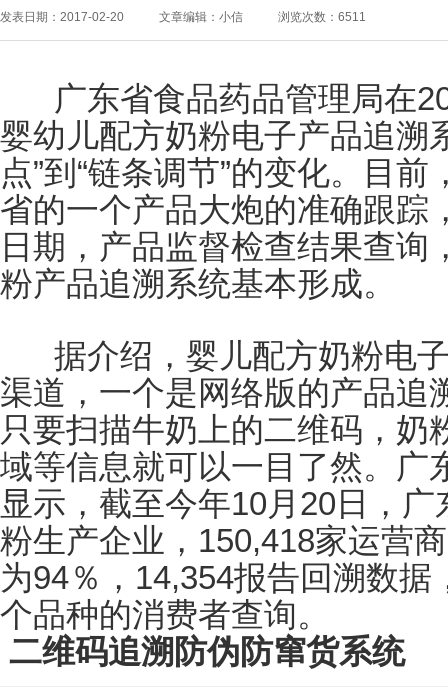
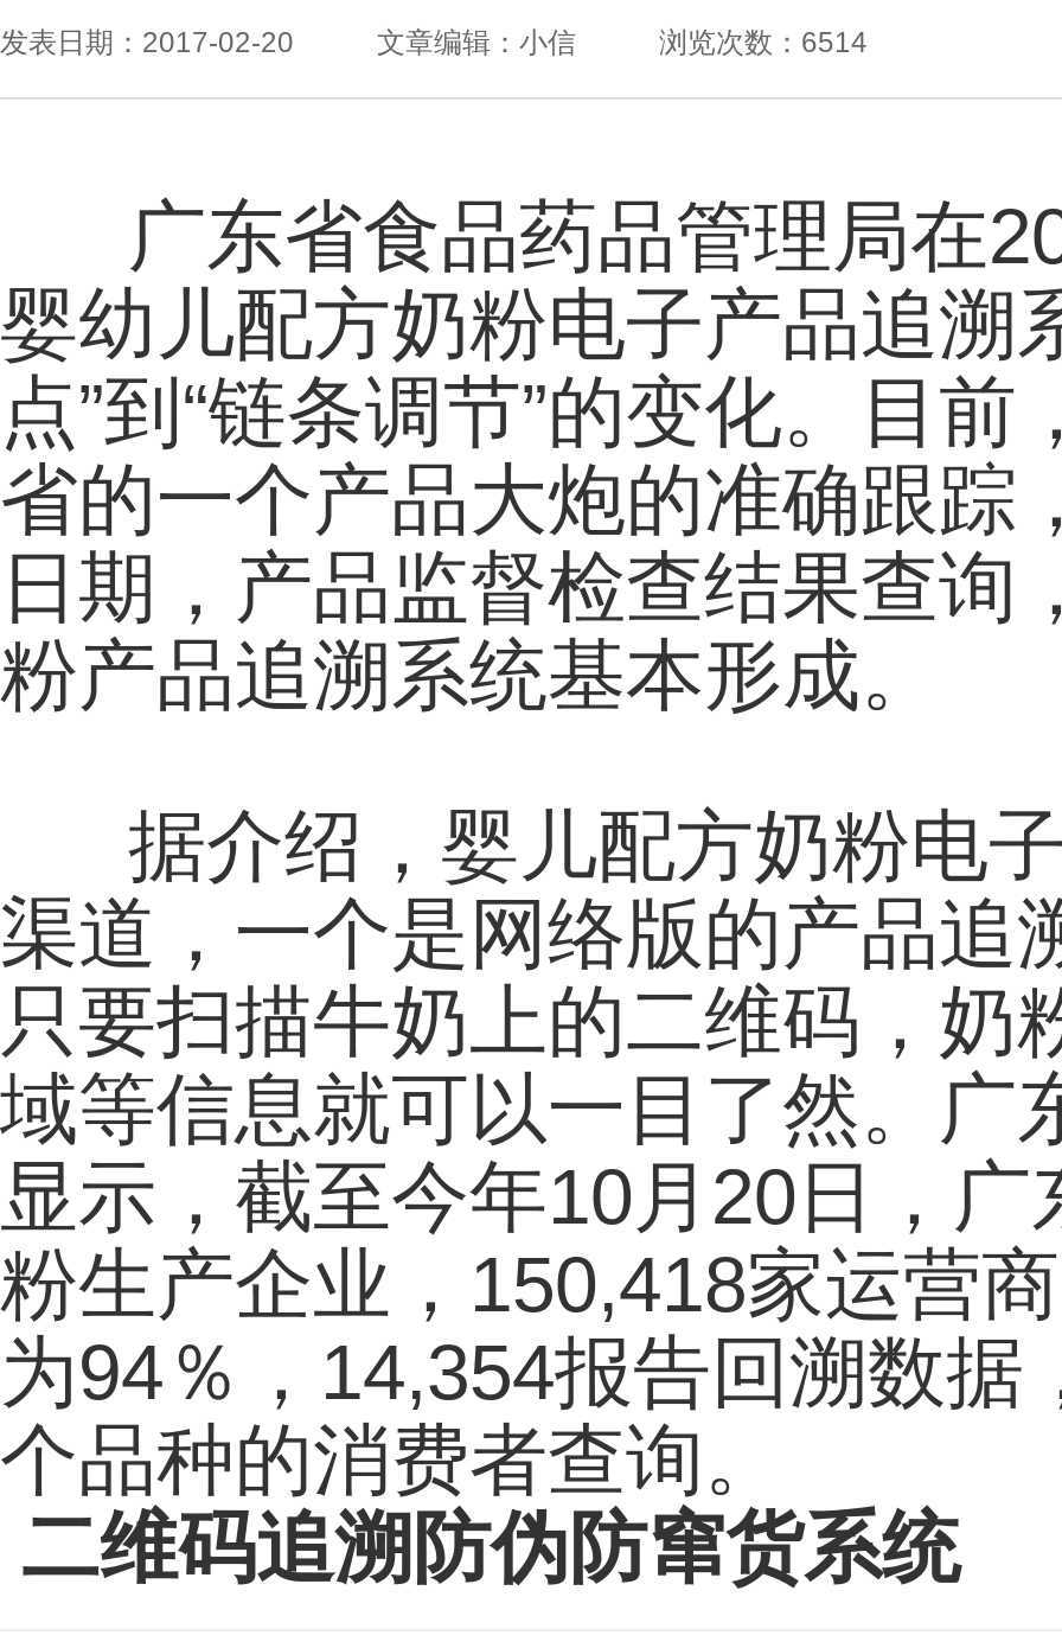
- 浏览次数：6511
+ 浏览次数：6514
